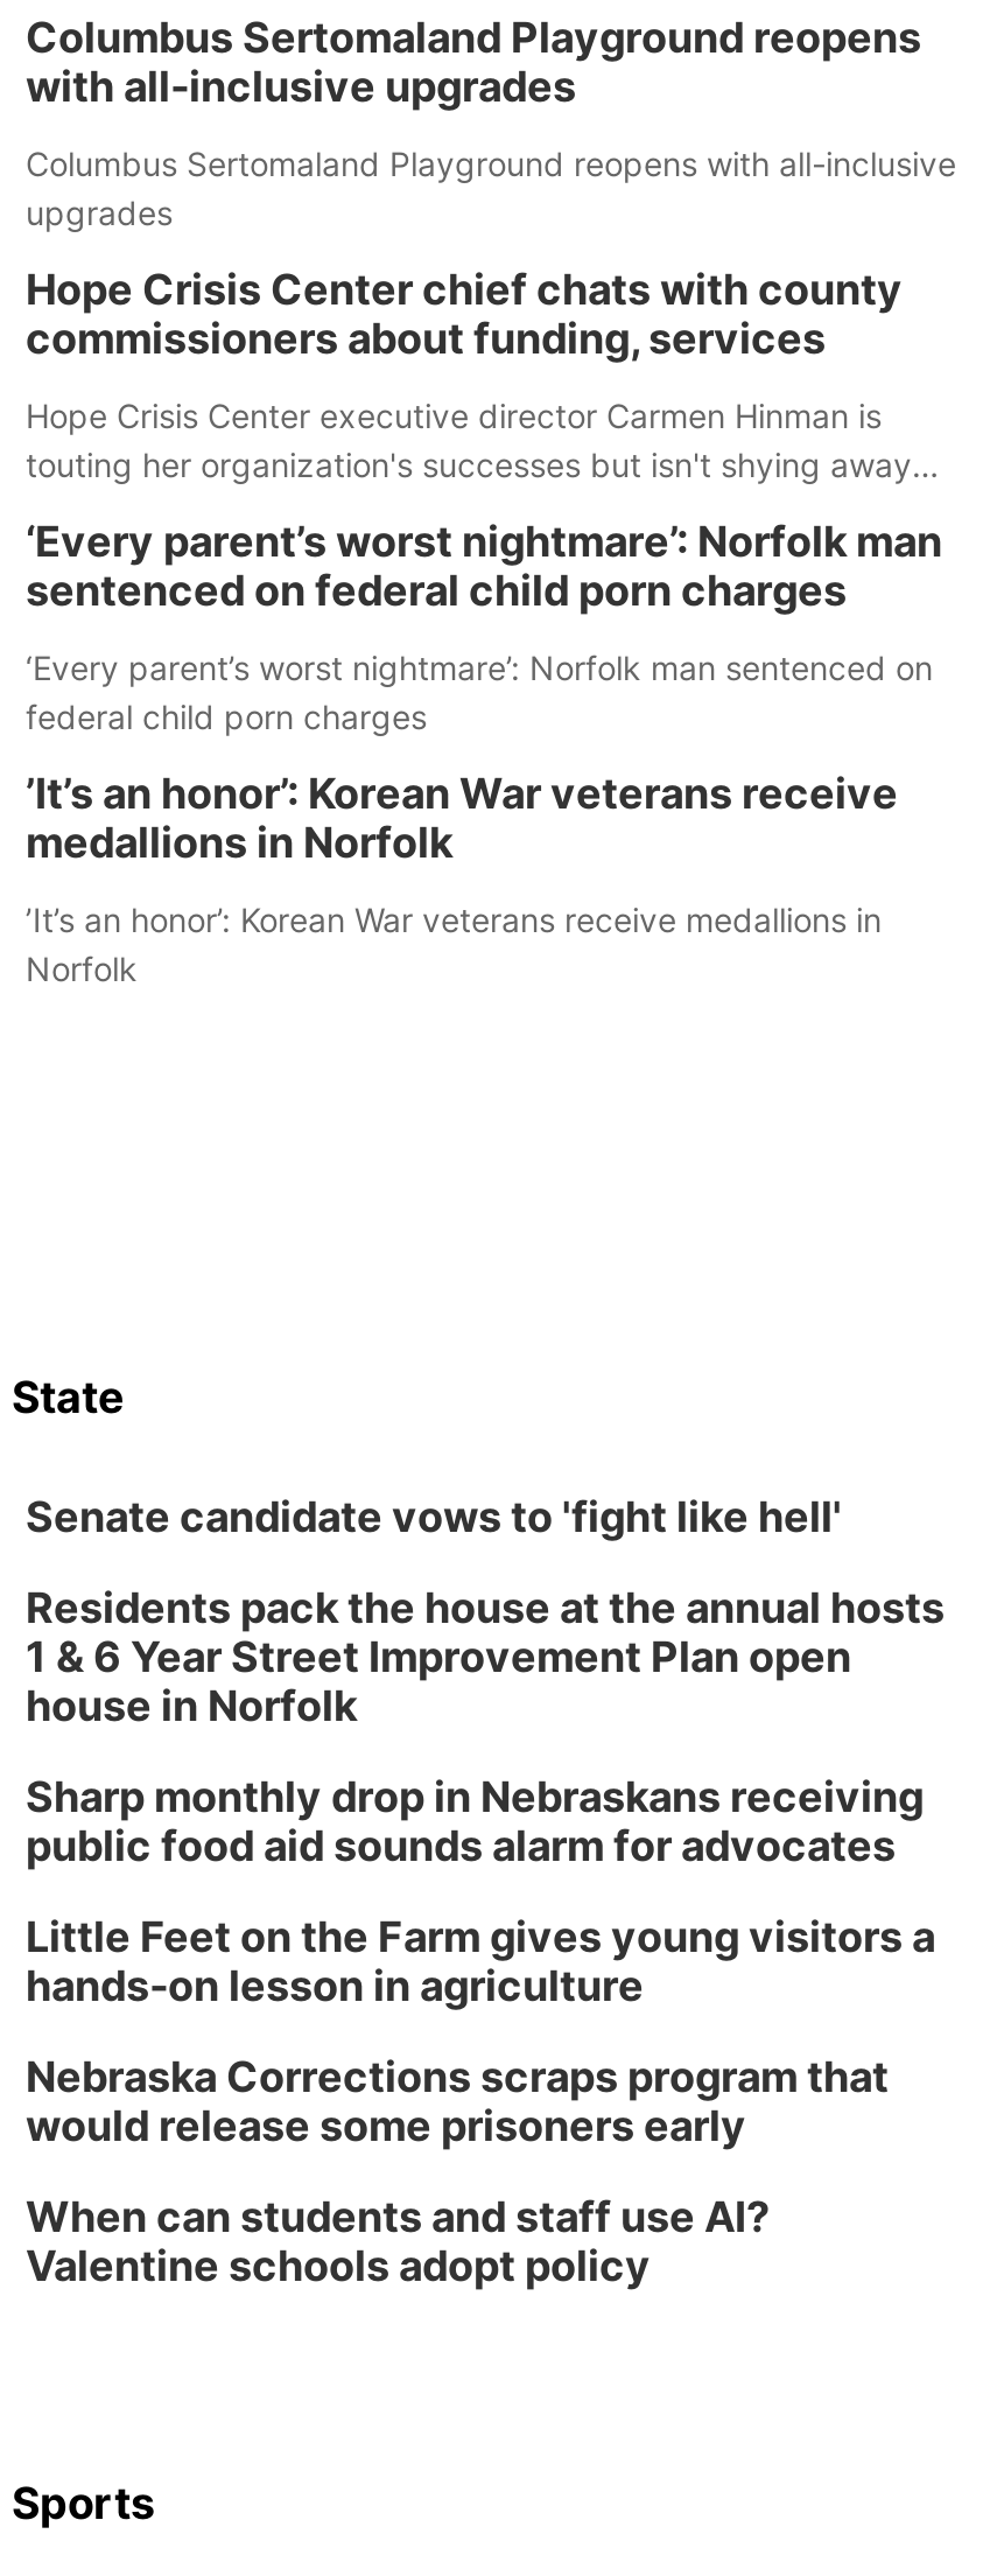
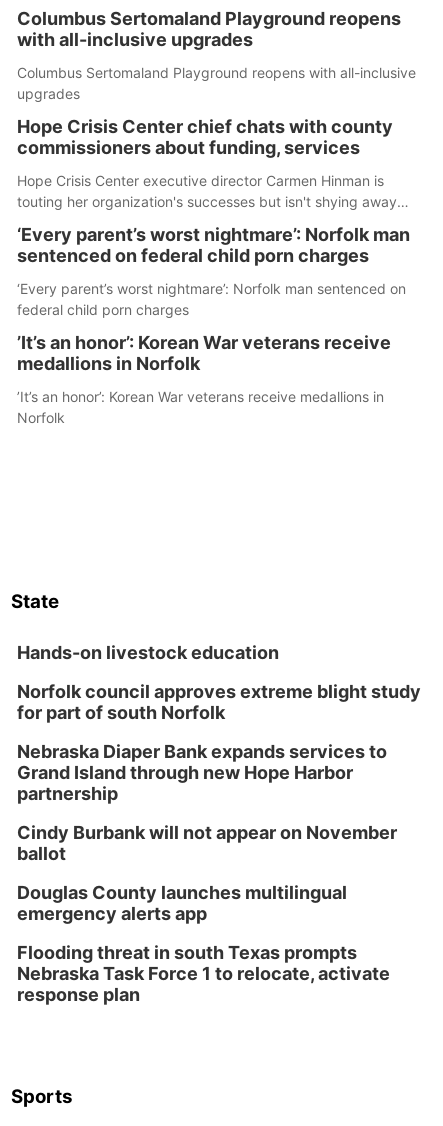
- Senate candidate vows to 'fight like hell'
+ Hands-on livestock education

- Residents pack the house at the annual hosts
- 1 & 6 Year Street Improvement Plan open
- house in Norfolk
+ Norfolk council approves extreme blight study
+ for part of south Norfolk

- Sharp monthly drop in Nebraskans receiving
- public food aid sounds alarm for advocates
+ Nebraska Diaper Bank expands services to
+ Grand Island through new Hope Harbor
+ partnership

- Little Feet on the Farm gives young visitors a
- hands-on lesson in agriculture
+ Cindy Burbank will not appear on November
+ ballot

- Nebraska Corrections scraps program that
- would release some prisoners early
+ Douglas County launches multilingual
+ emergency alerts app

- When can students and staff use AI?
- Valentine schools adopt policy
+ Flooding threat in south Texas prompts
+ Nebraska Task Force 1 to relocate, activate
+ response plan
